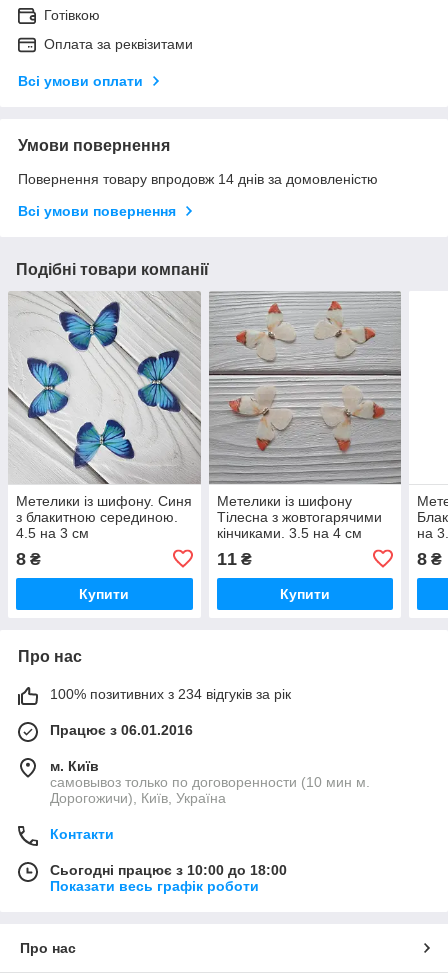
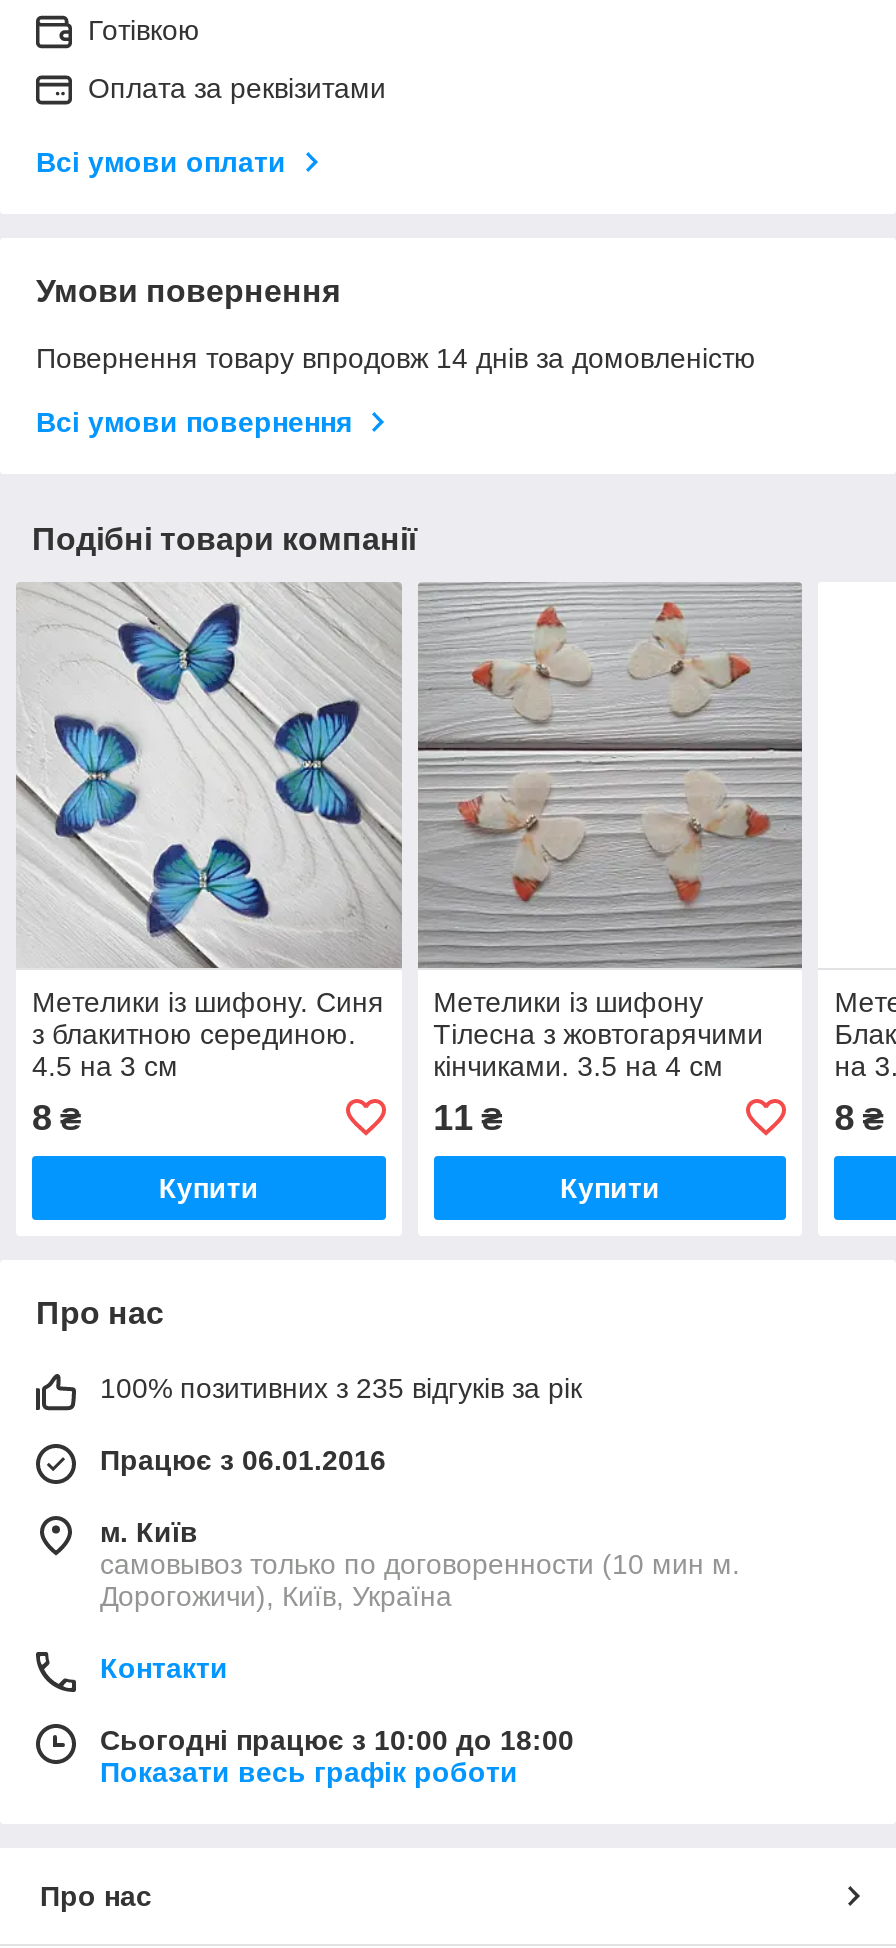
- 100% позитивних з 234 відгуків за рік
+ 100% позитивних з 235 відгуків за рік
